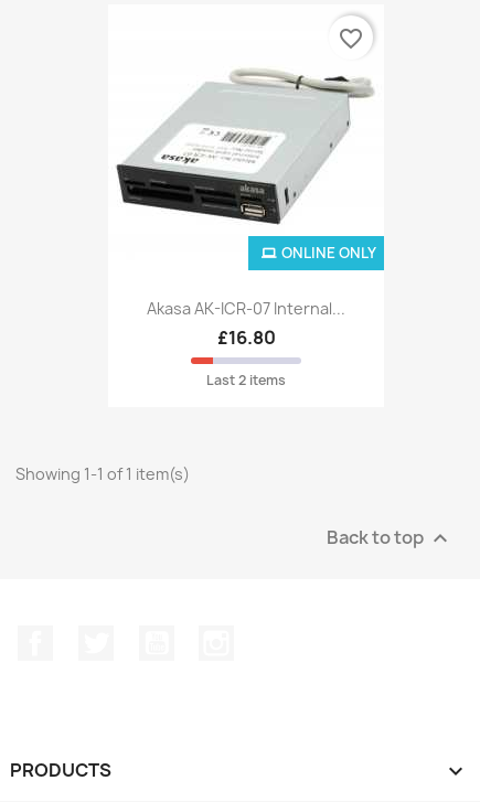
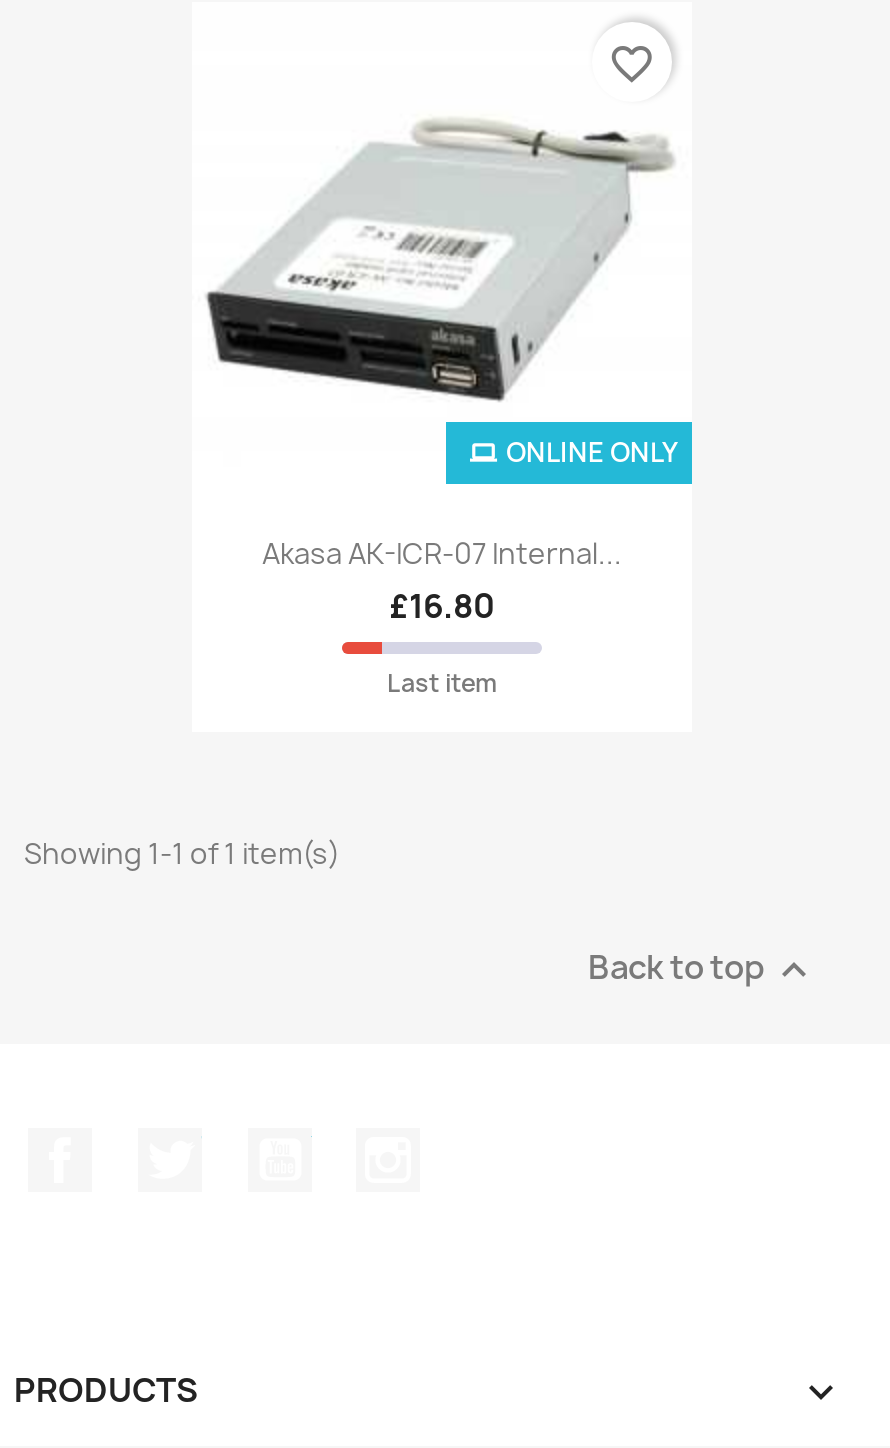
- Last 2 items
+ Last item
